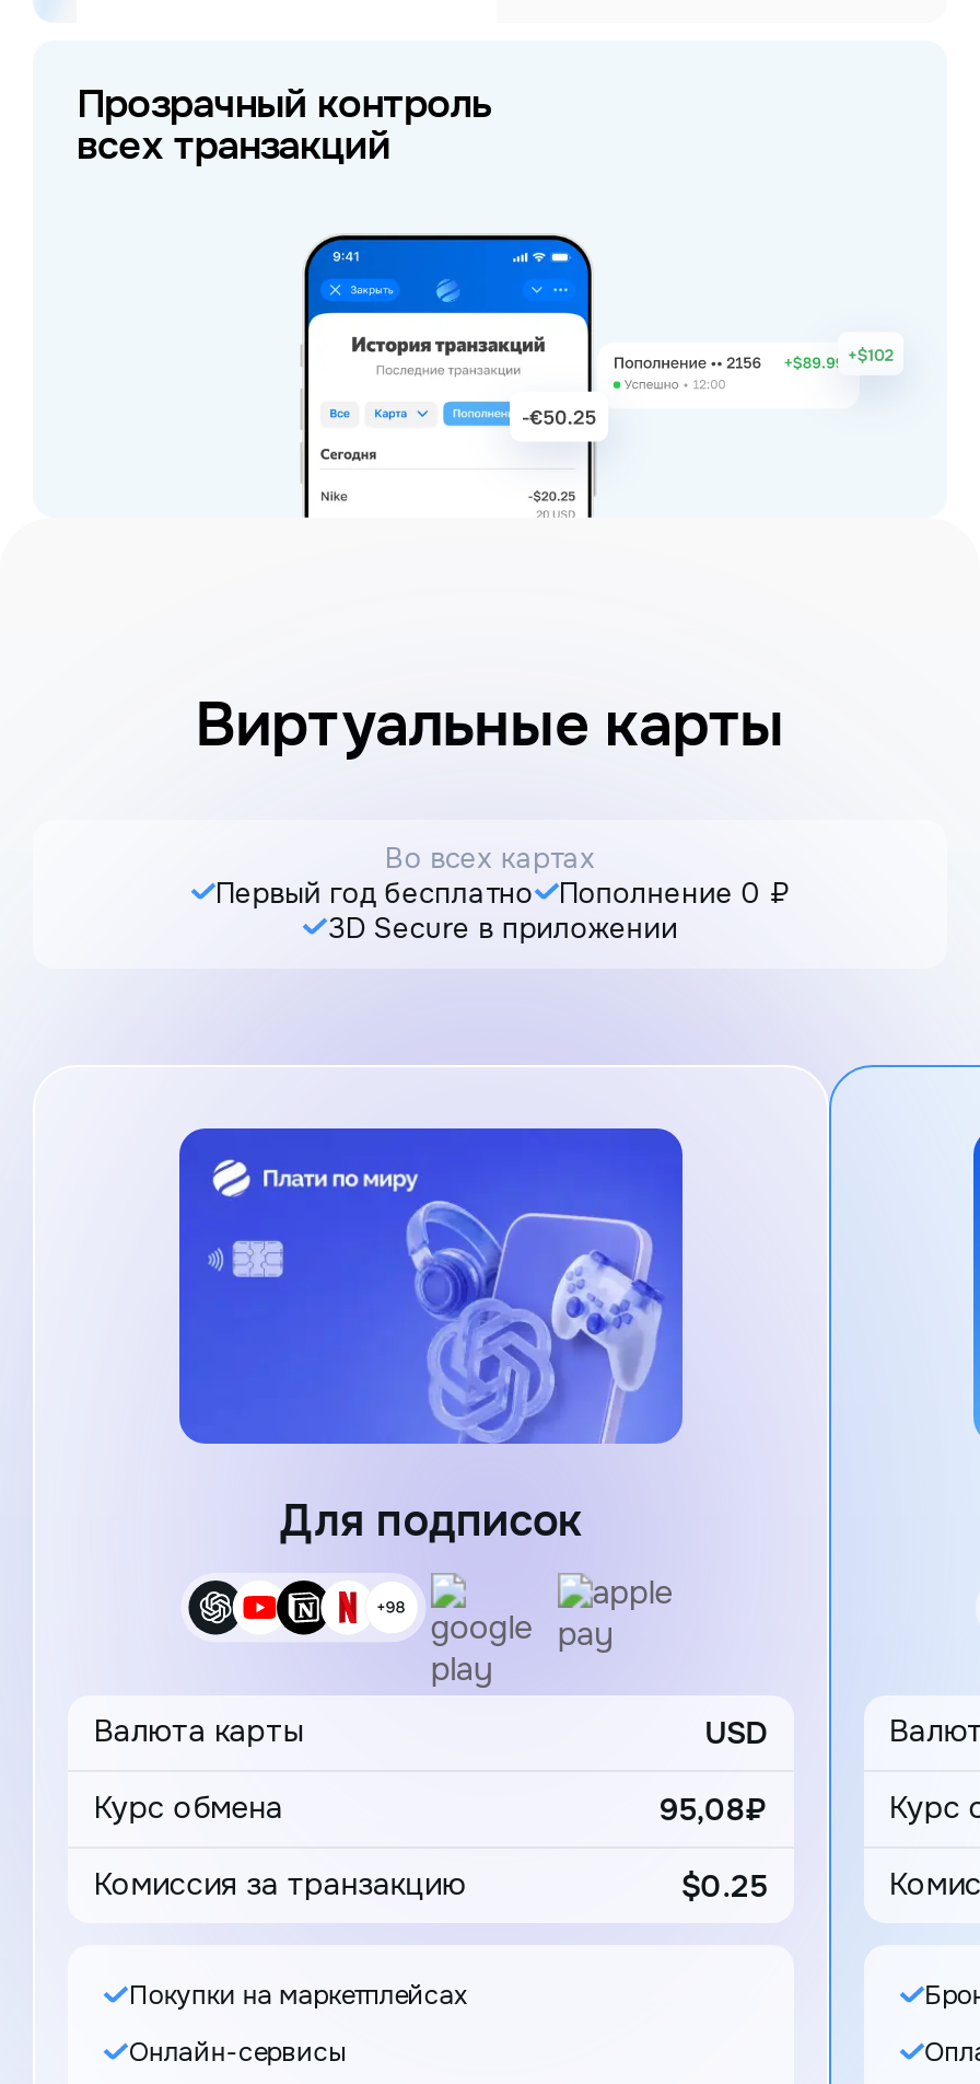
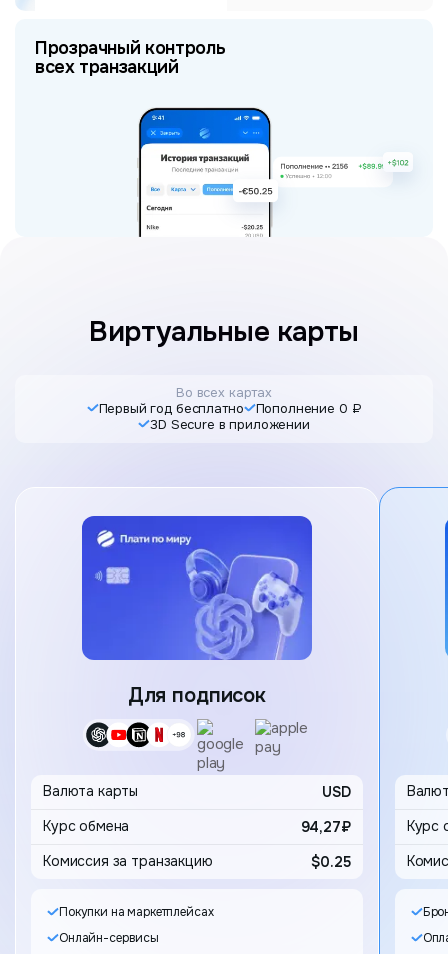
- 95,08₽
+ 94,27₽
